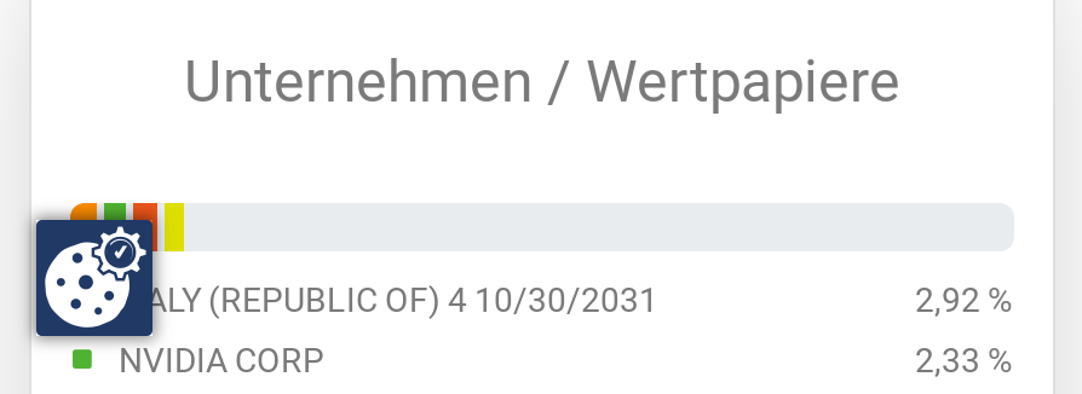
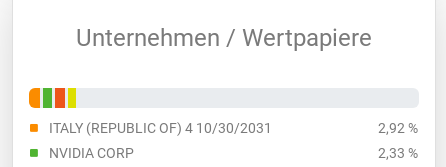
- [image]
+ [image]
